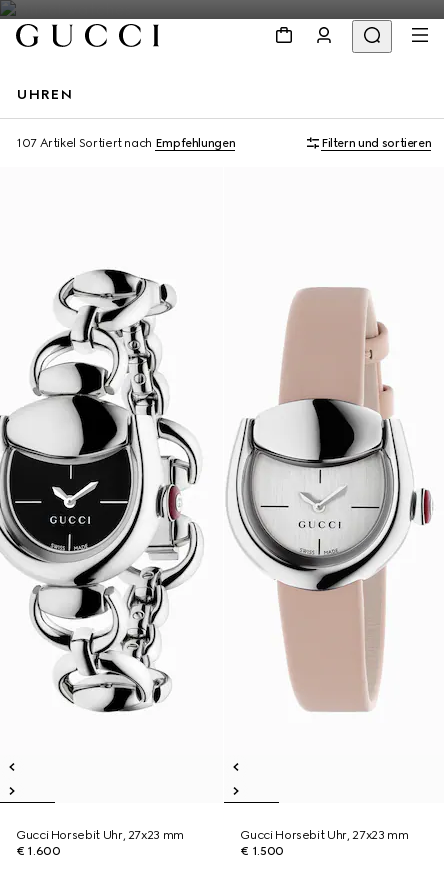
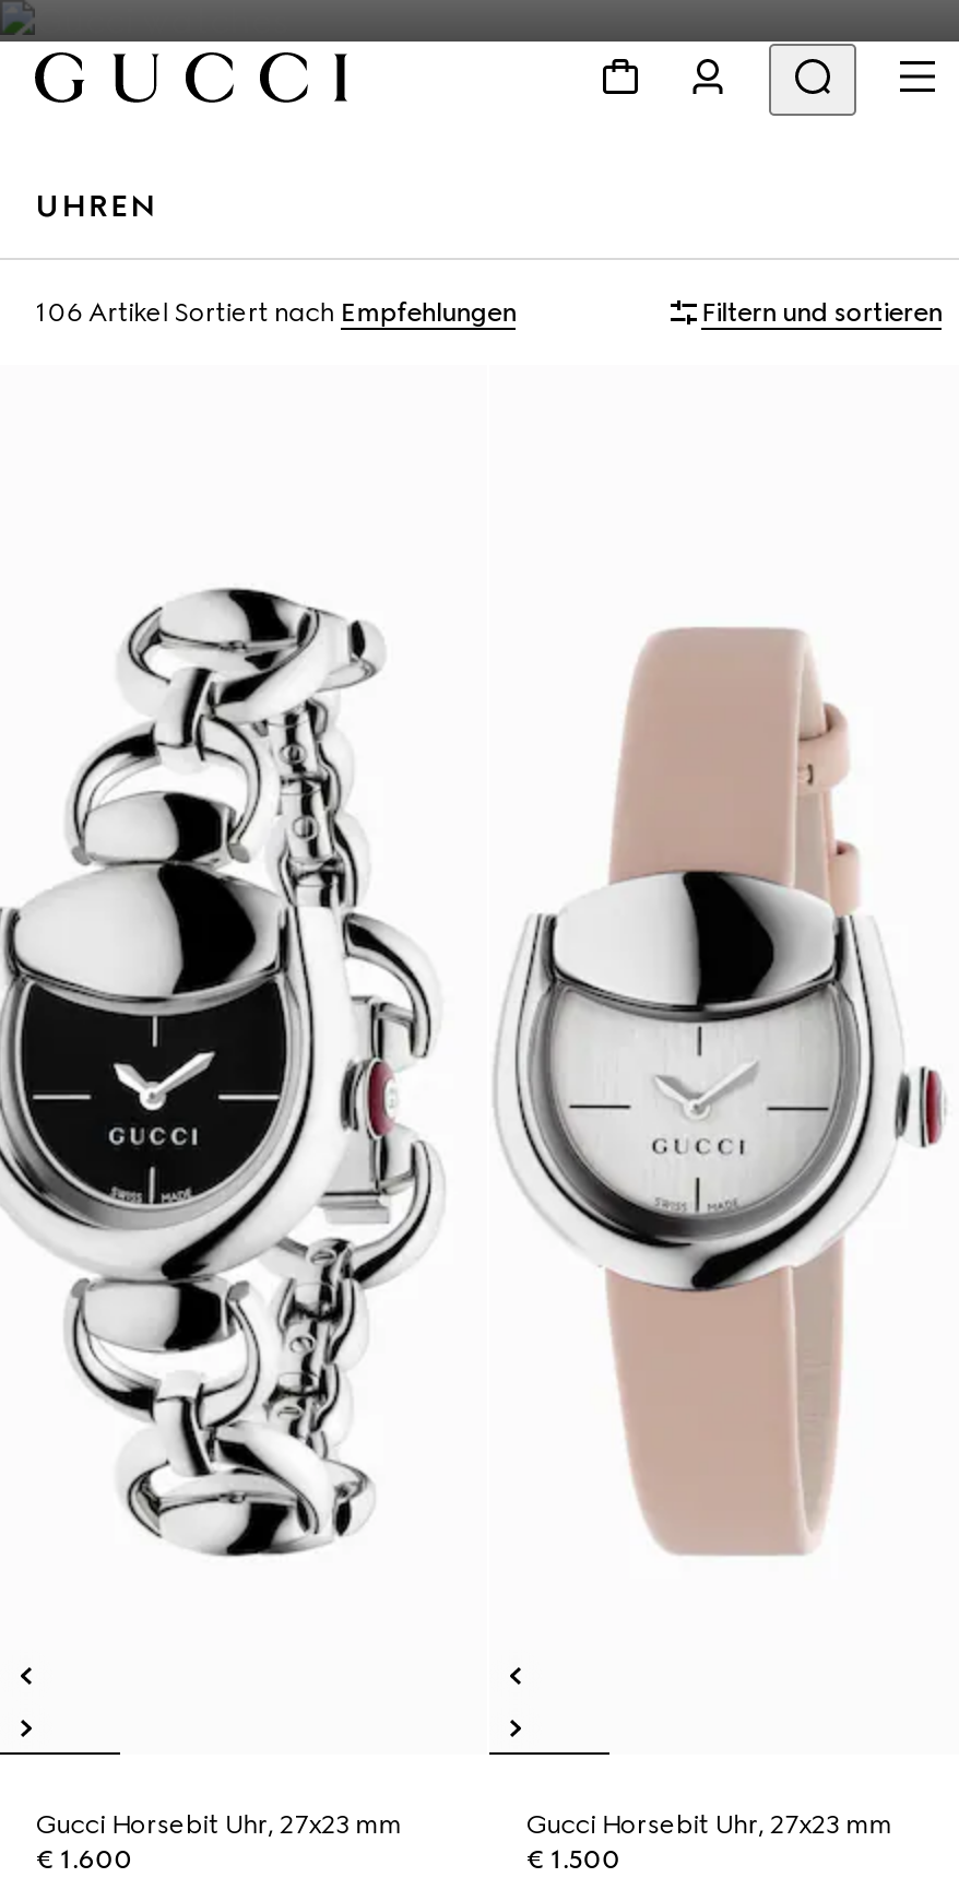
- 107 Artikel Sortiert nach Empfehlungen
+ 106 Artikel Sortiert nach Empfehlungen
